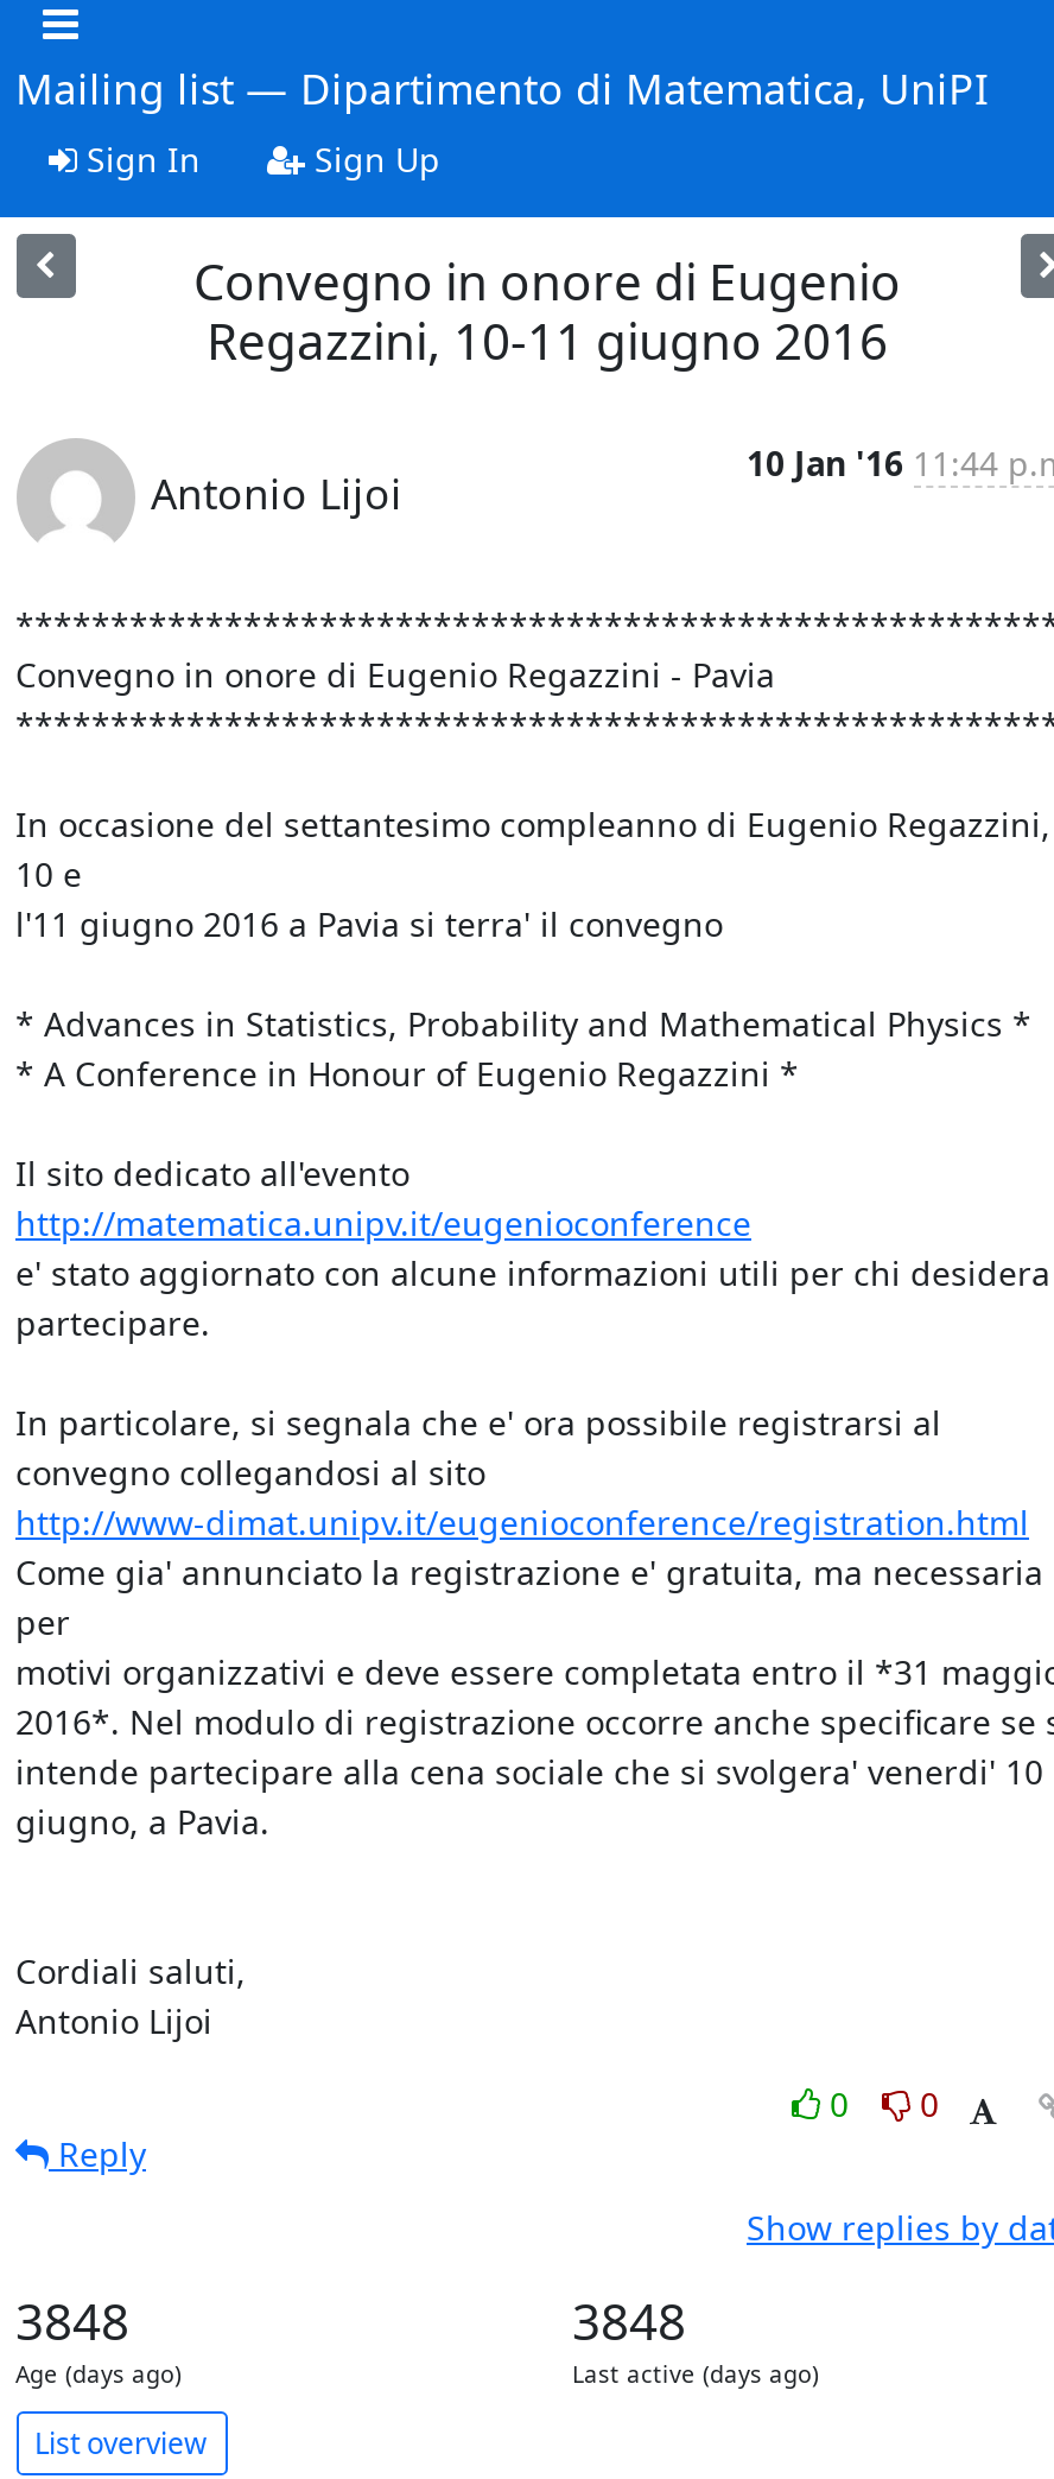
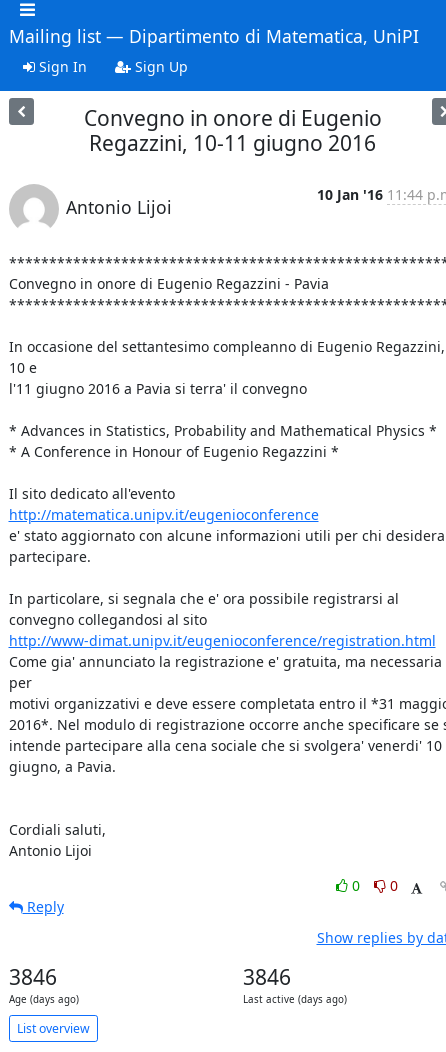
- 3848
+ 3846

- 3848
+ 3846
